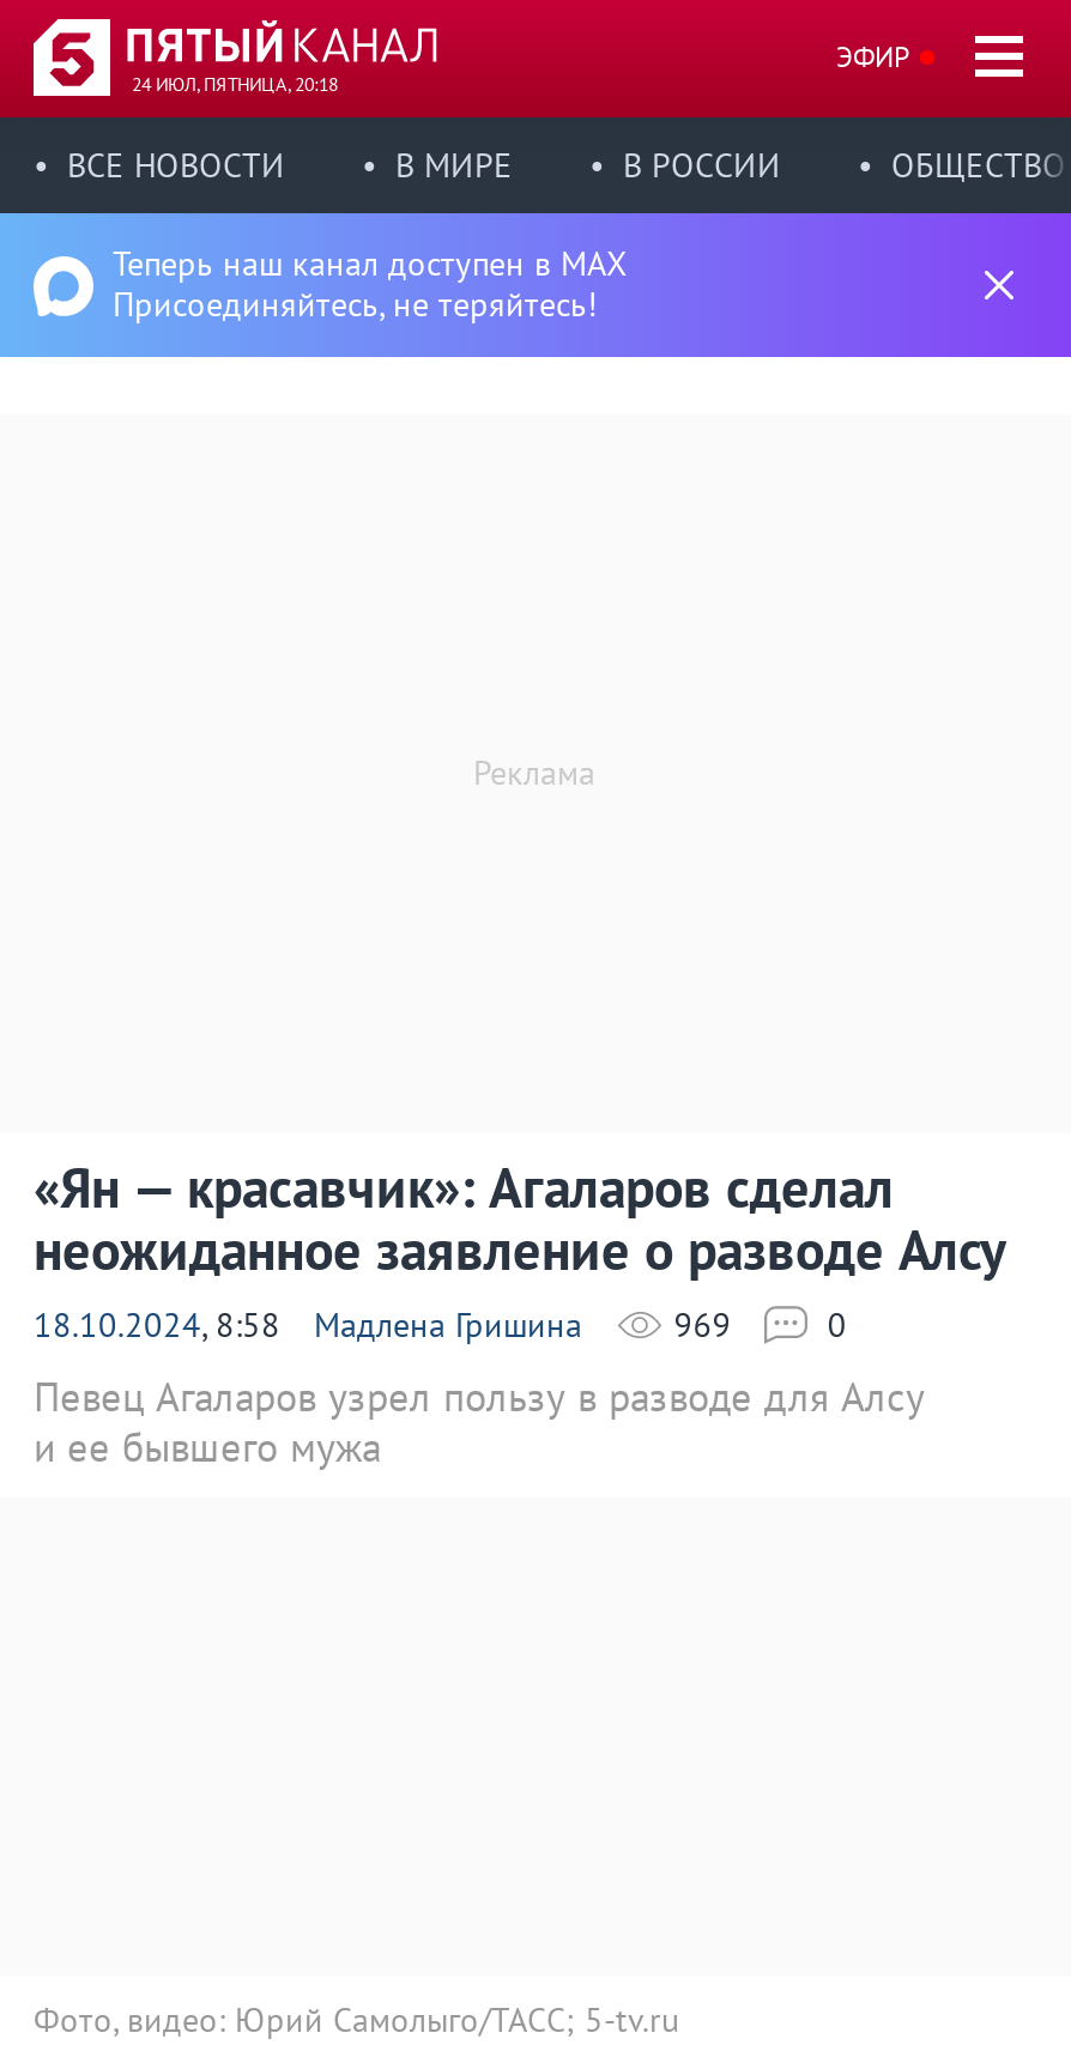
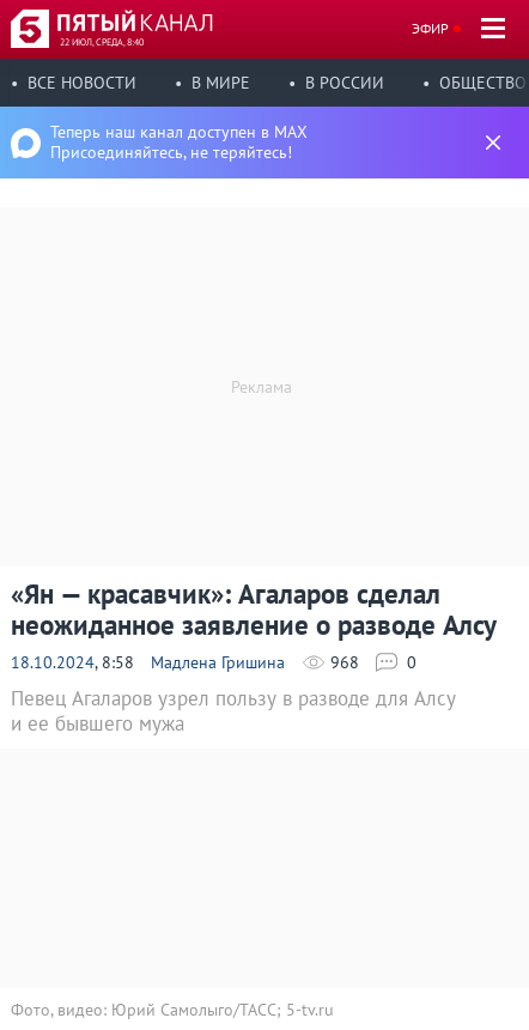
- 24 ИЮЛ, ПЯТНИЦА, 20:18
+ 22 ИЮЛ, СРЕДА, 8:40

- 969
+ 968
